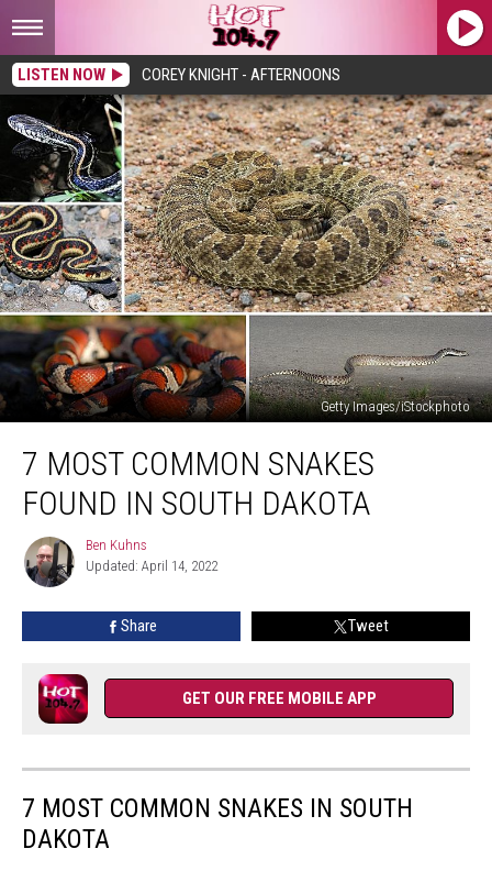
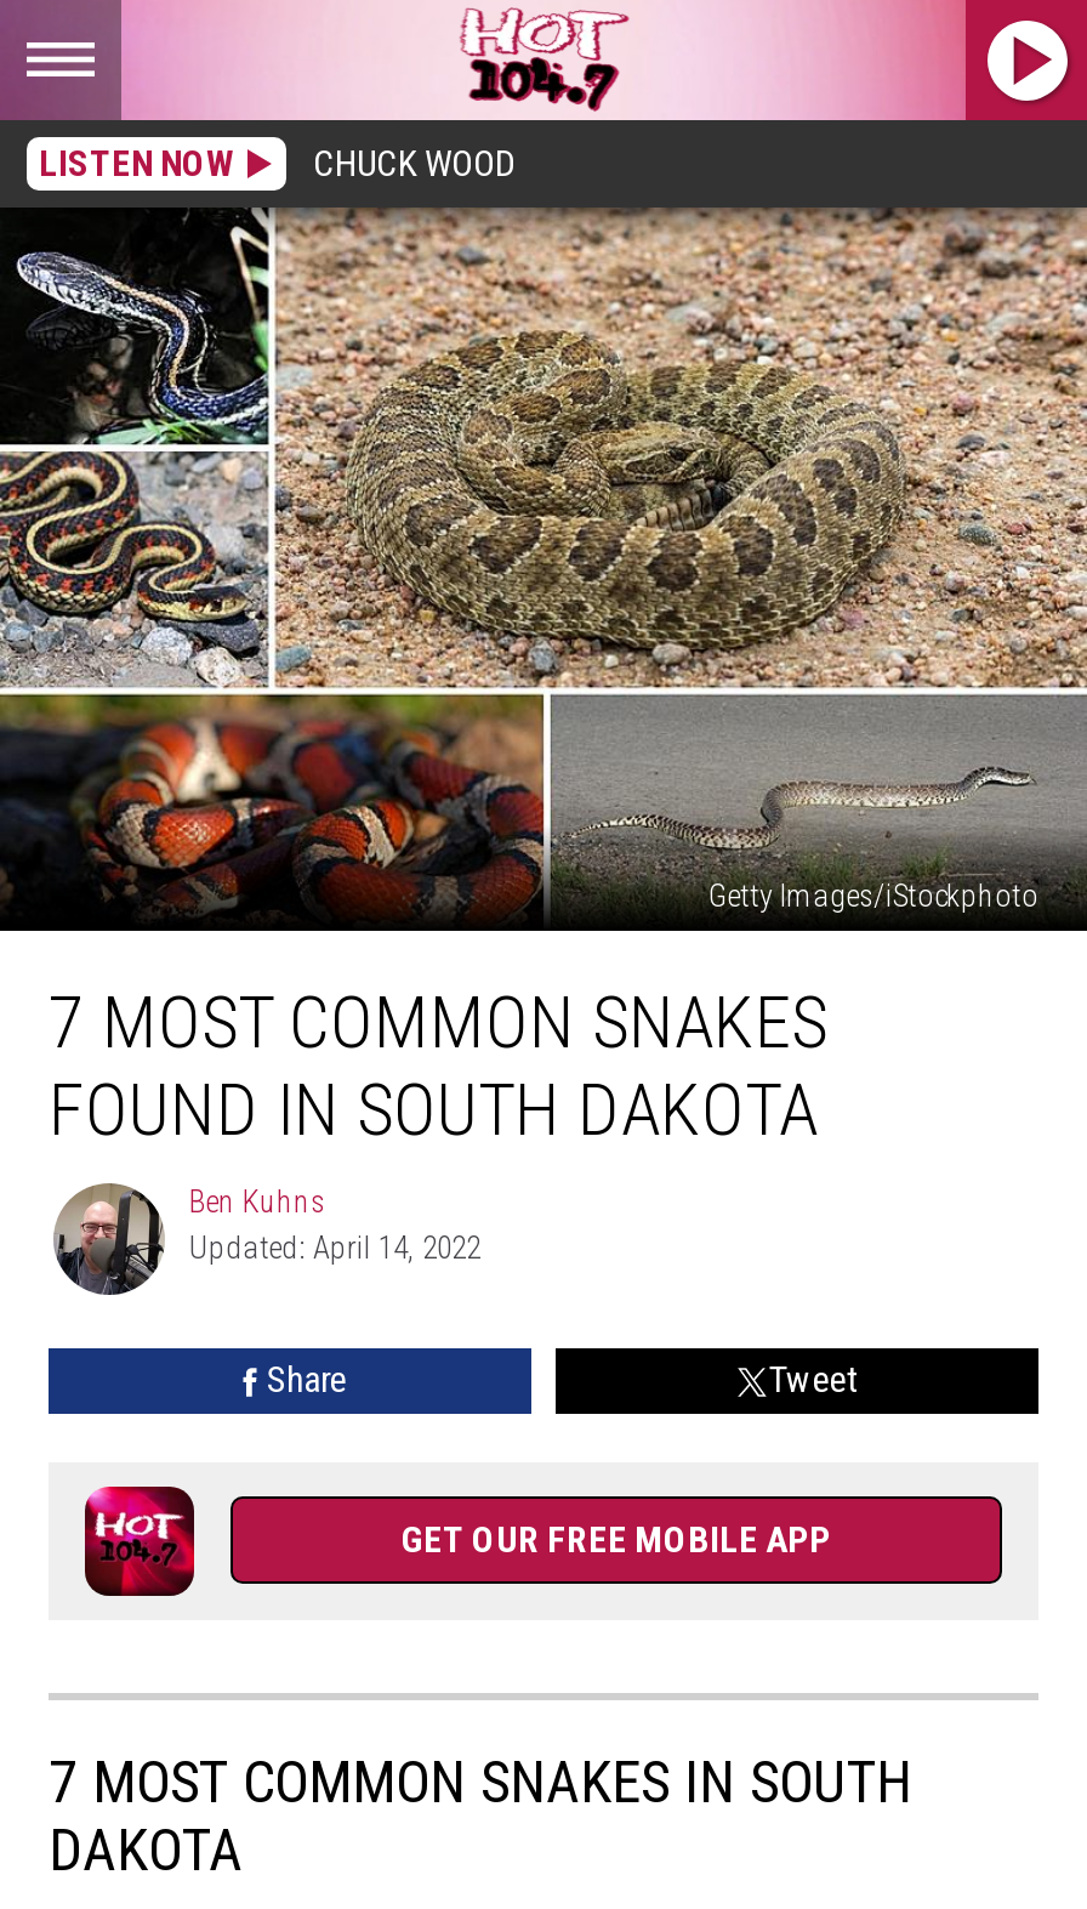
- COREY KNIGHT - AFTERNOONS
+ CHUCK WOOD
